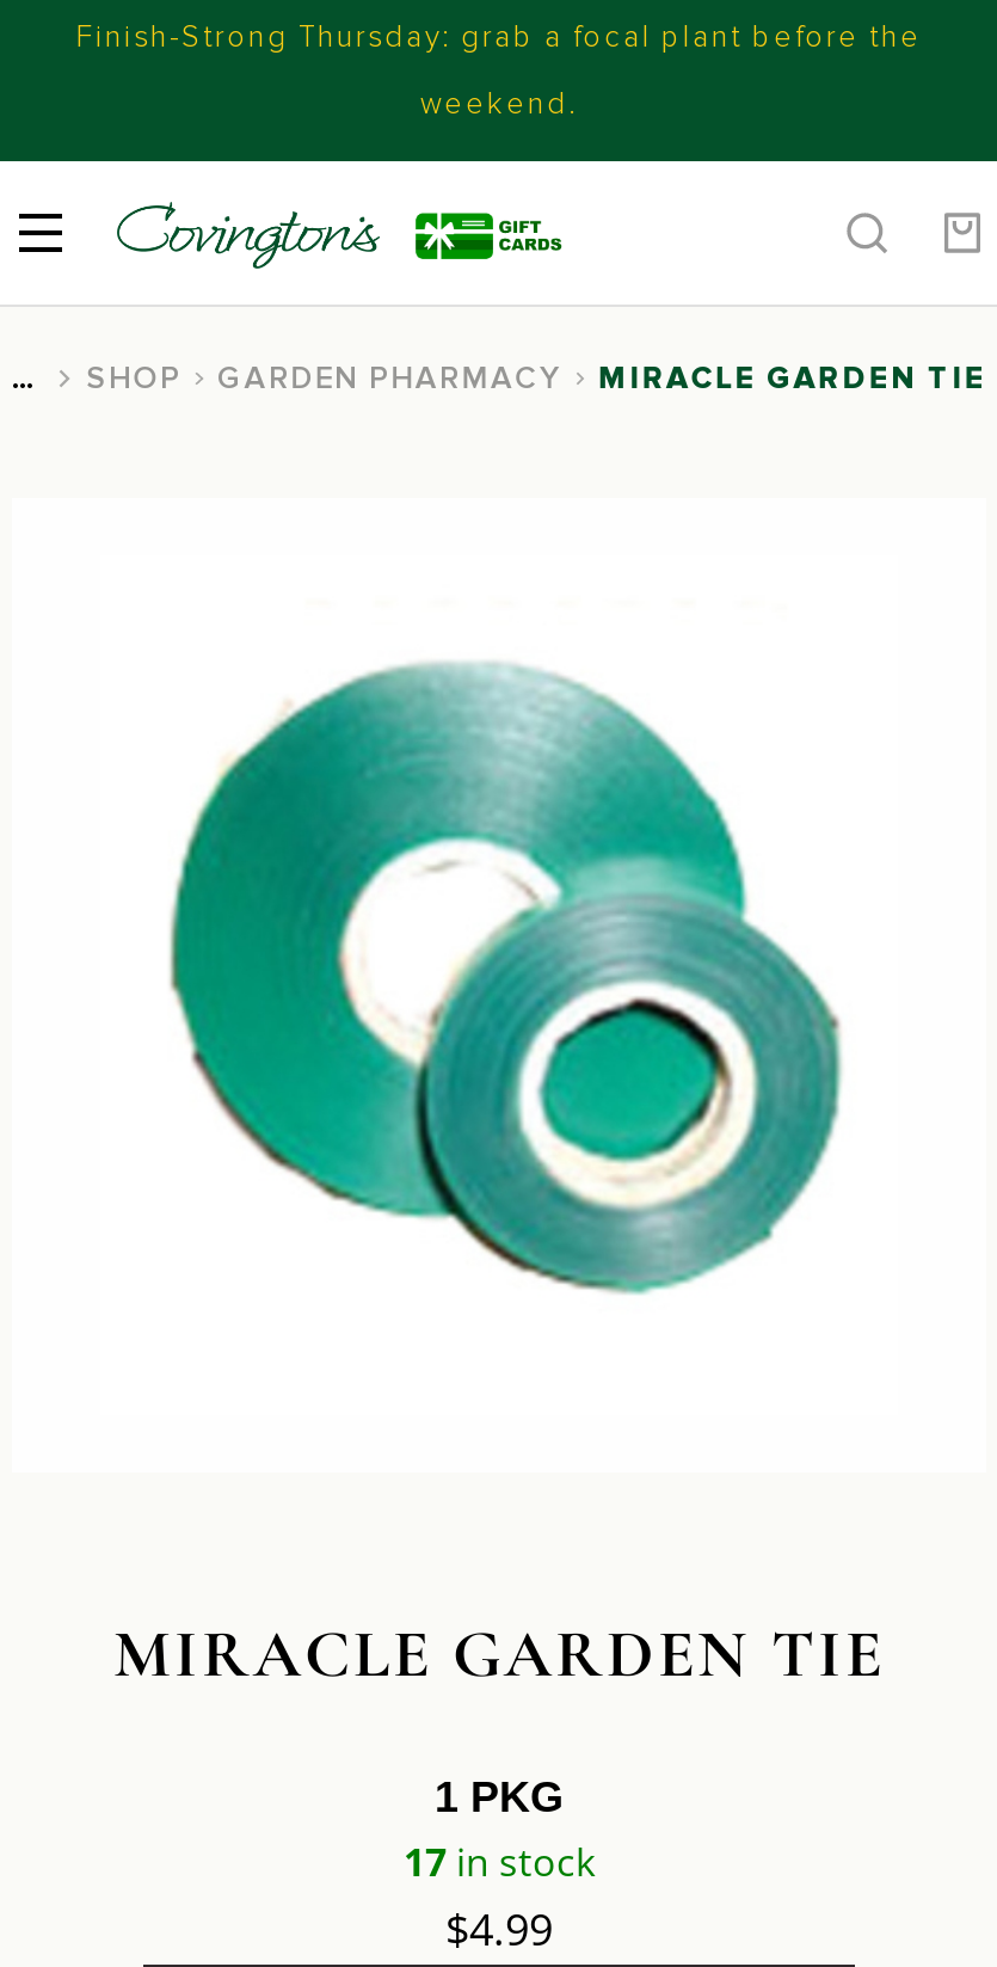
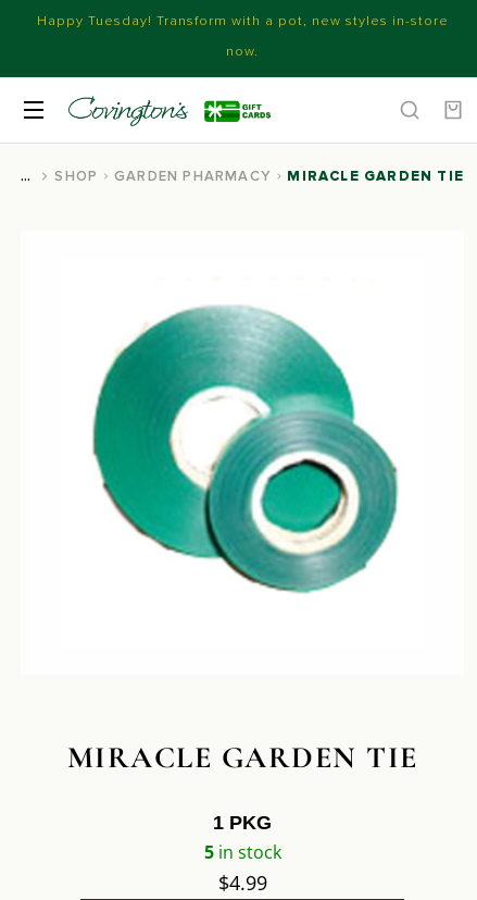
- Finish-Strong Thursday: grab a focal plant before the
+ Happy Tuesday! Transform with a pot, new styles in-store

- weekend.
+ now.

- 17 in stock
+ 5 in stock
